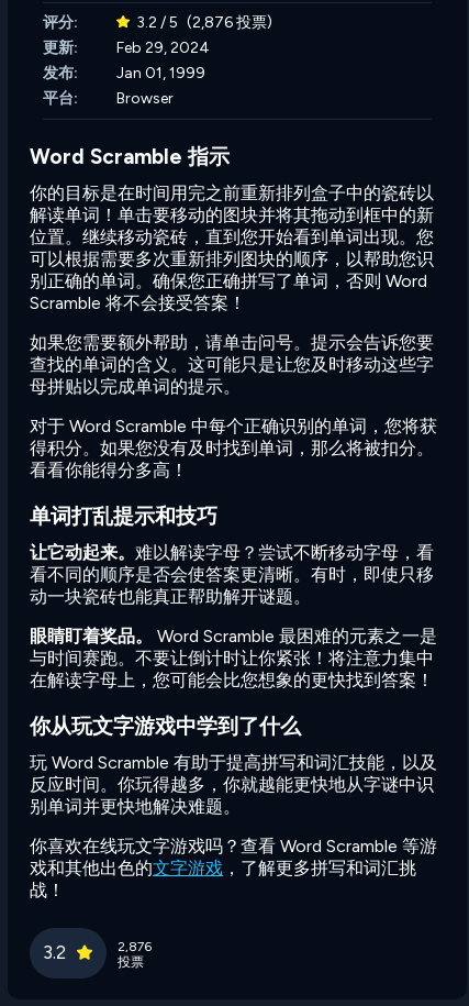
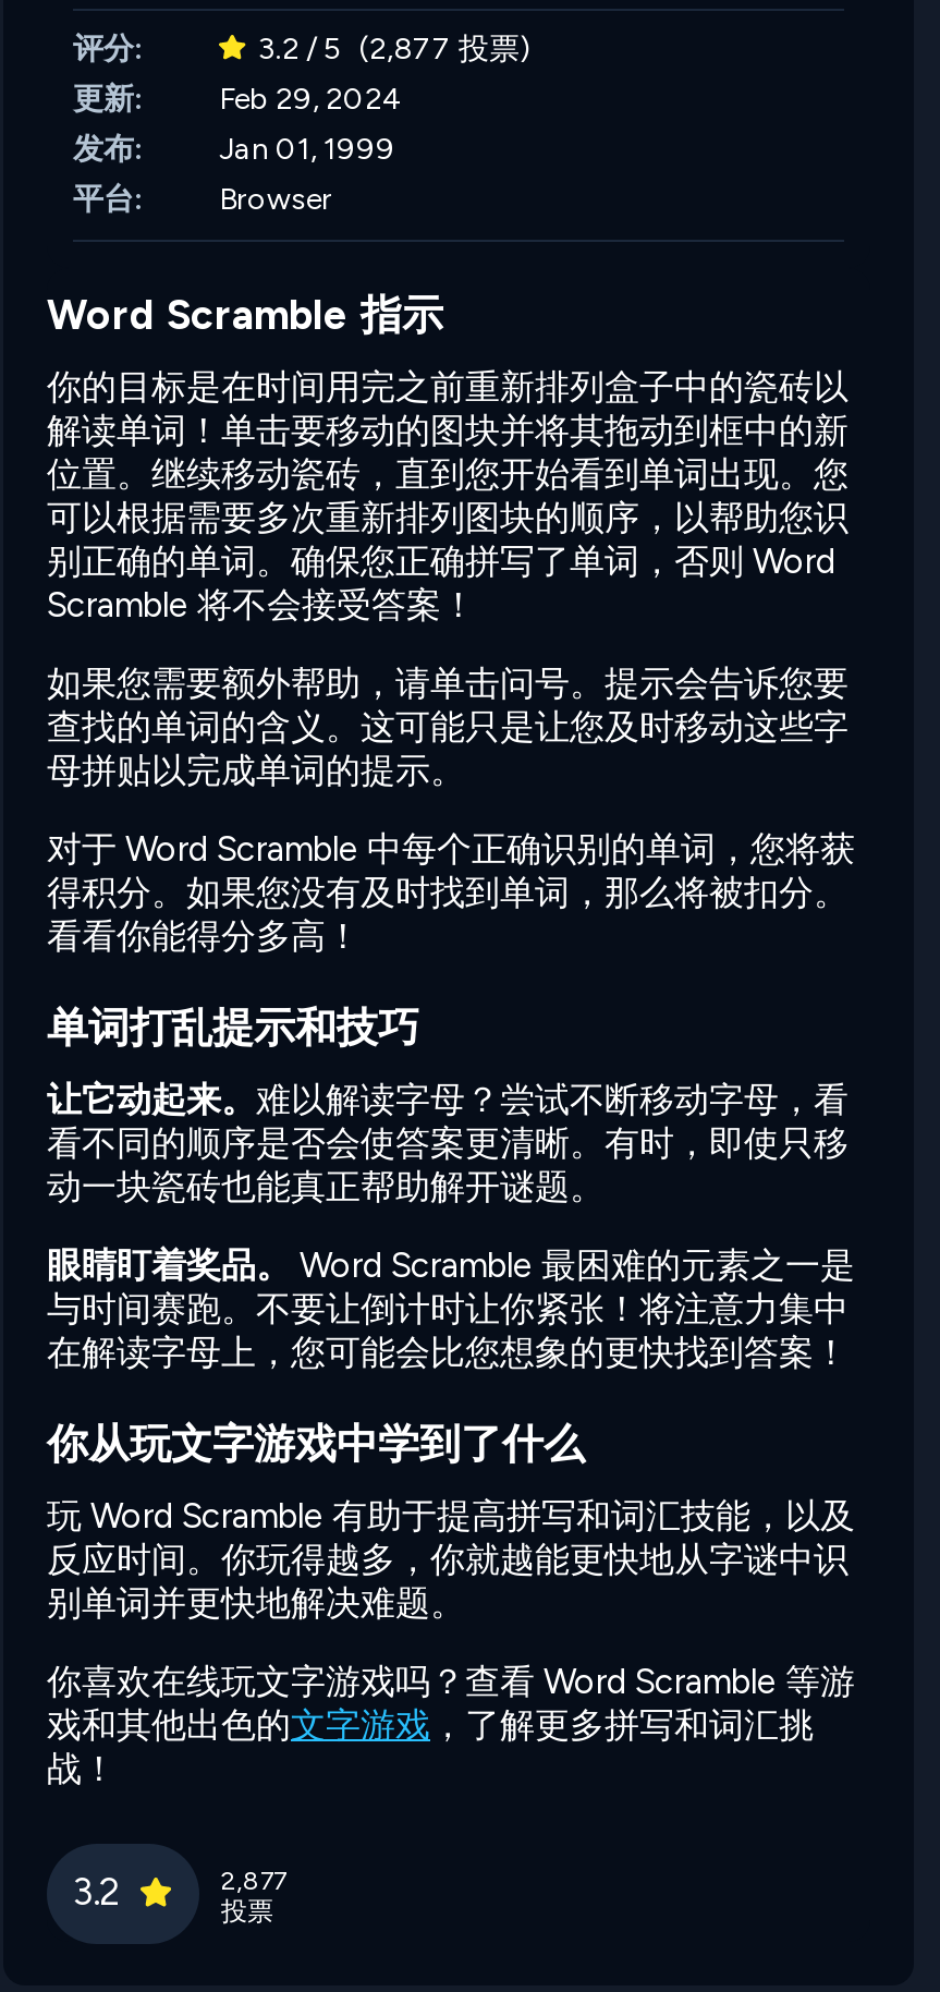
- 3.2 / 5 (2,876 投票)
+ 3.2 / 5 (2,877 投票)

- 2,876
+ 2,877
